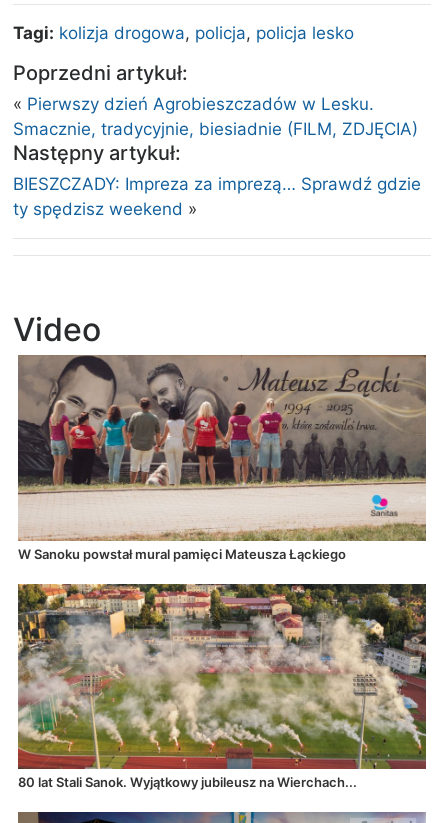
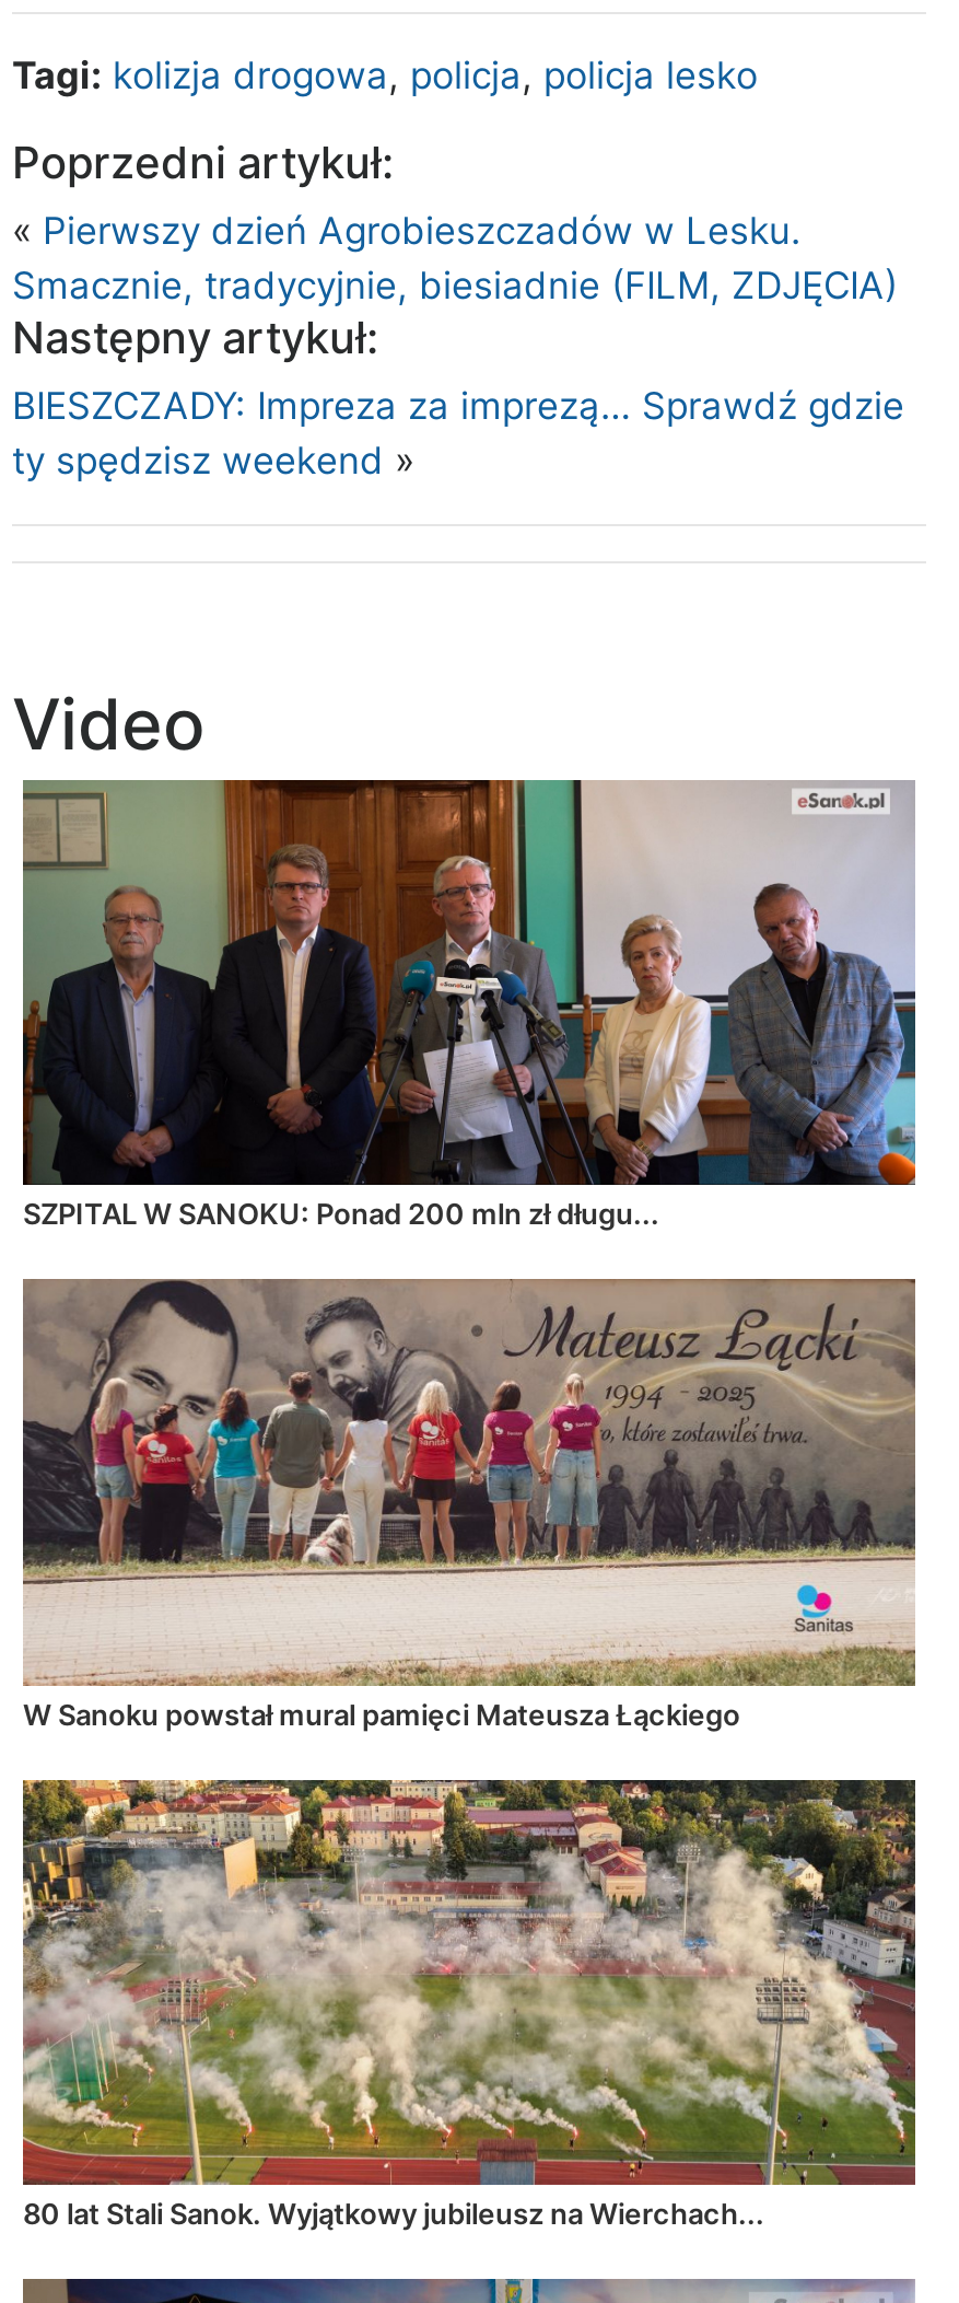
+ [image]
+ SZPITAL W SANOKU: Ponad 200 mln zł długu...
